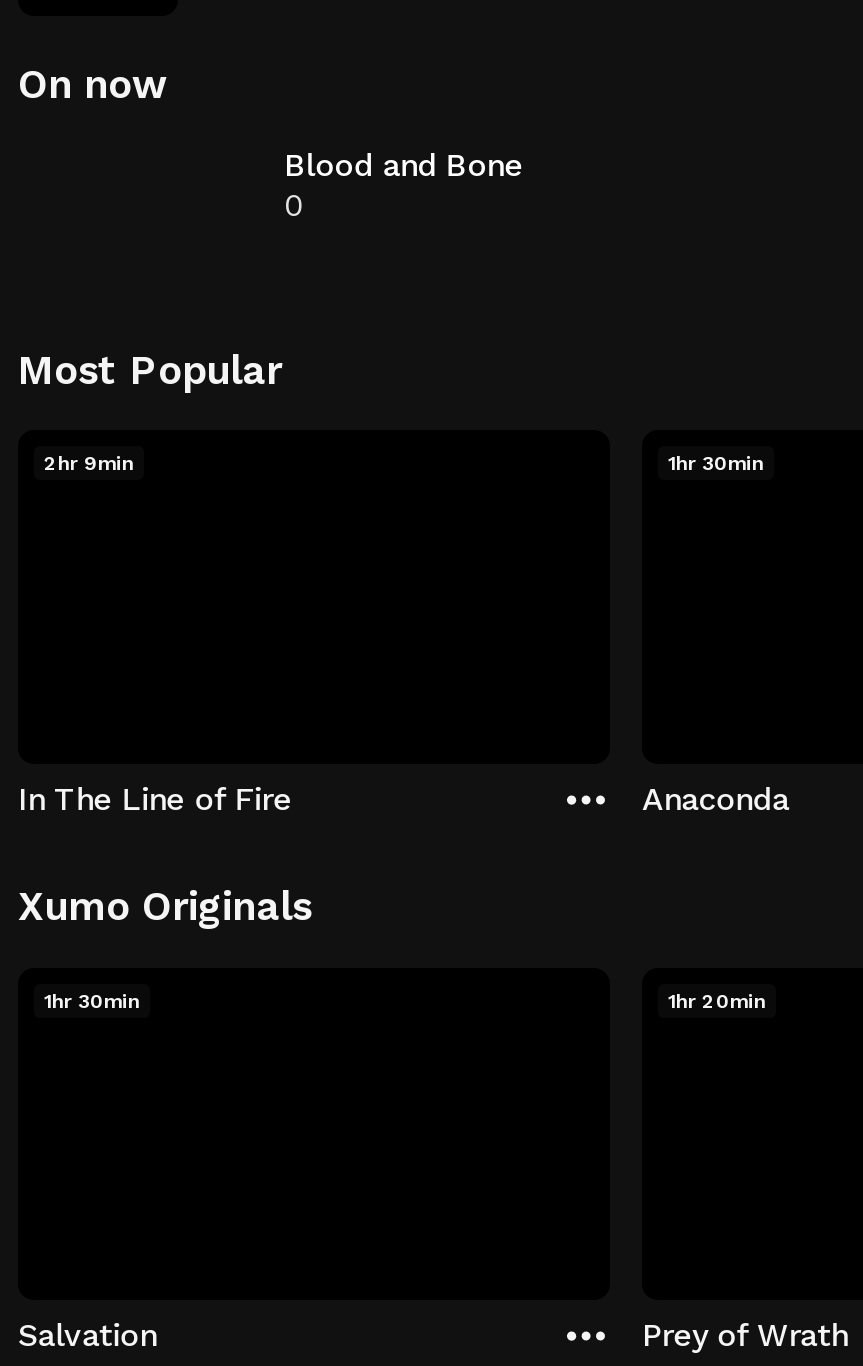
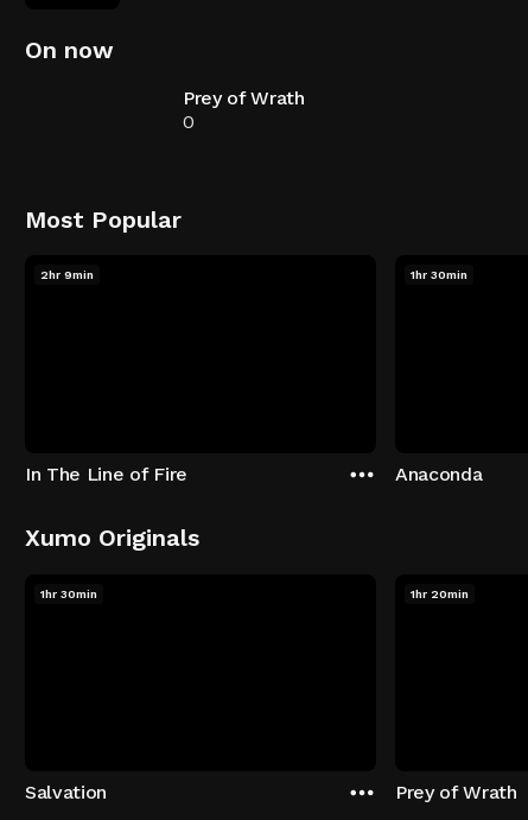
- Blood and Bone
+ Prey of Wrath
